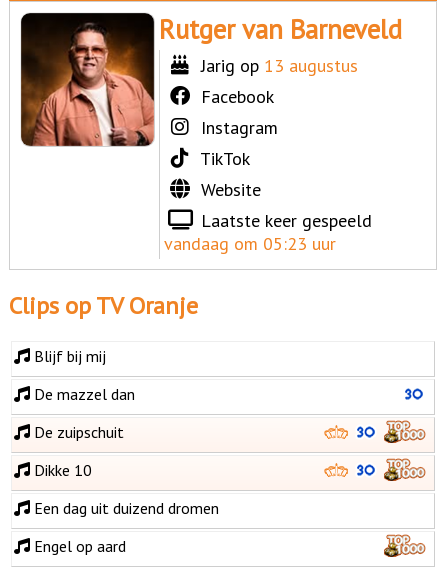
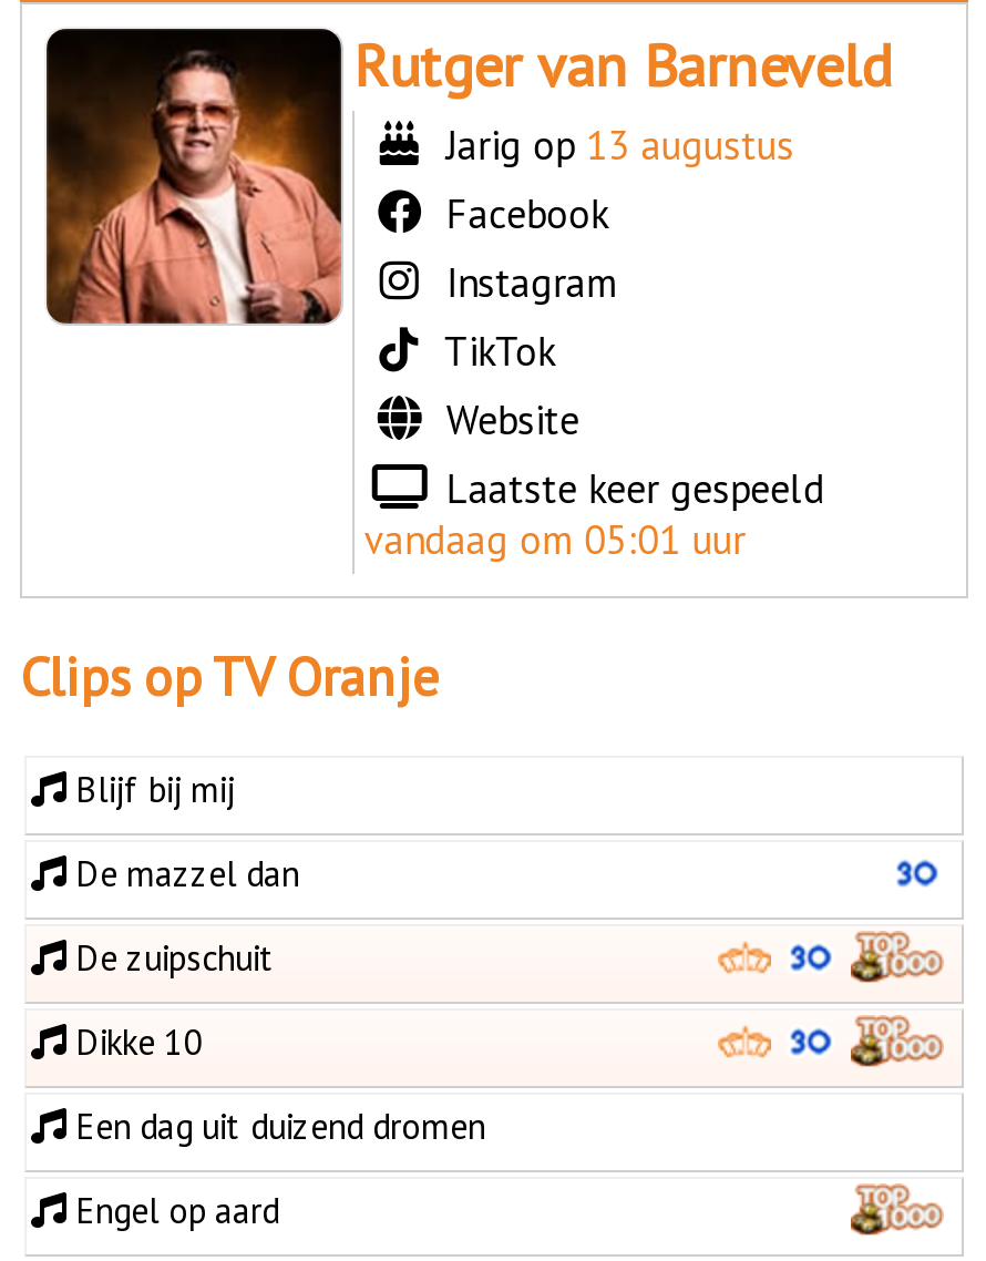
- vandaag om 05:23 uur
+ vandaag om 05:01 uur
